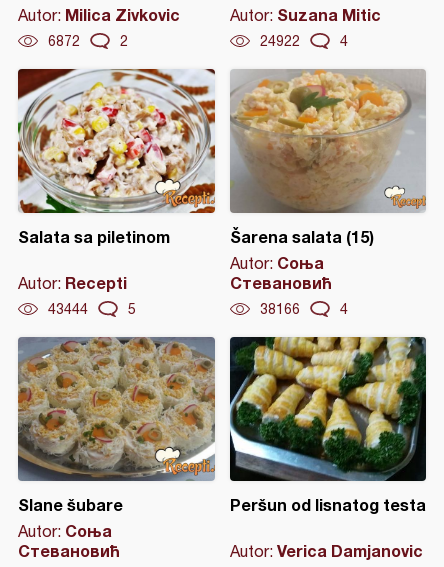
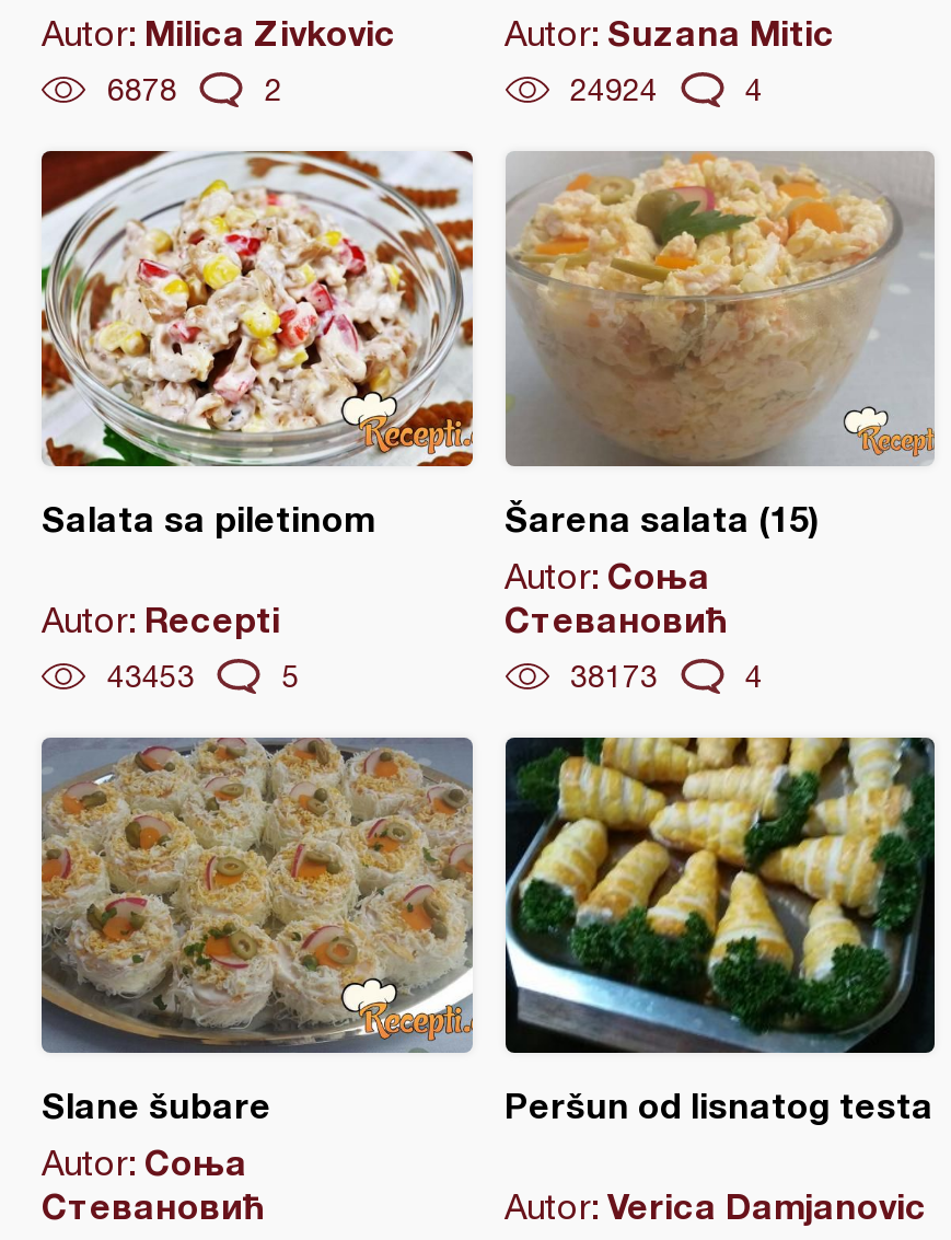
- 6872
+ 6878

- 24922
+ 24924

- 43444
+ 43453

- 38166
+ 38173
